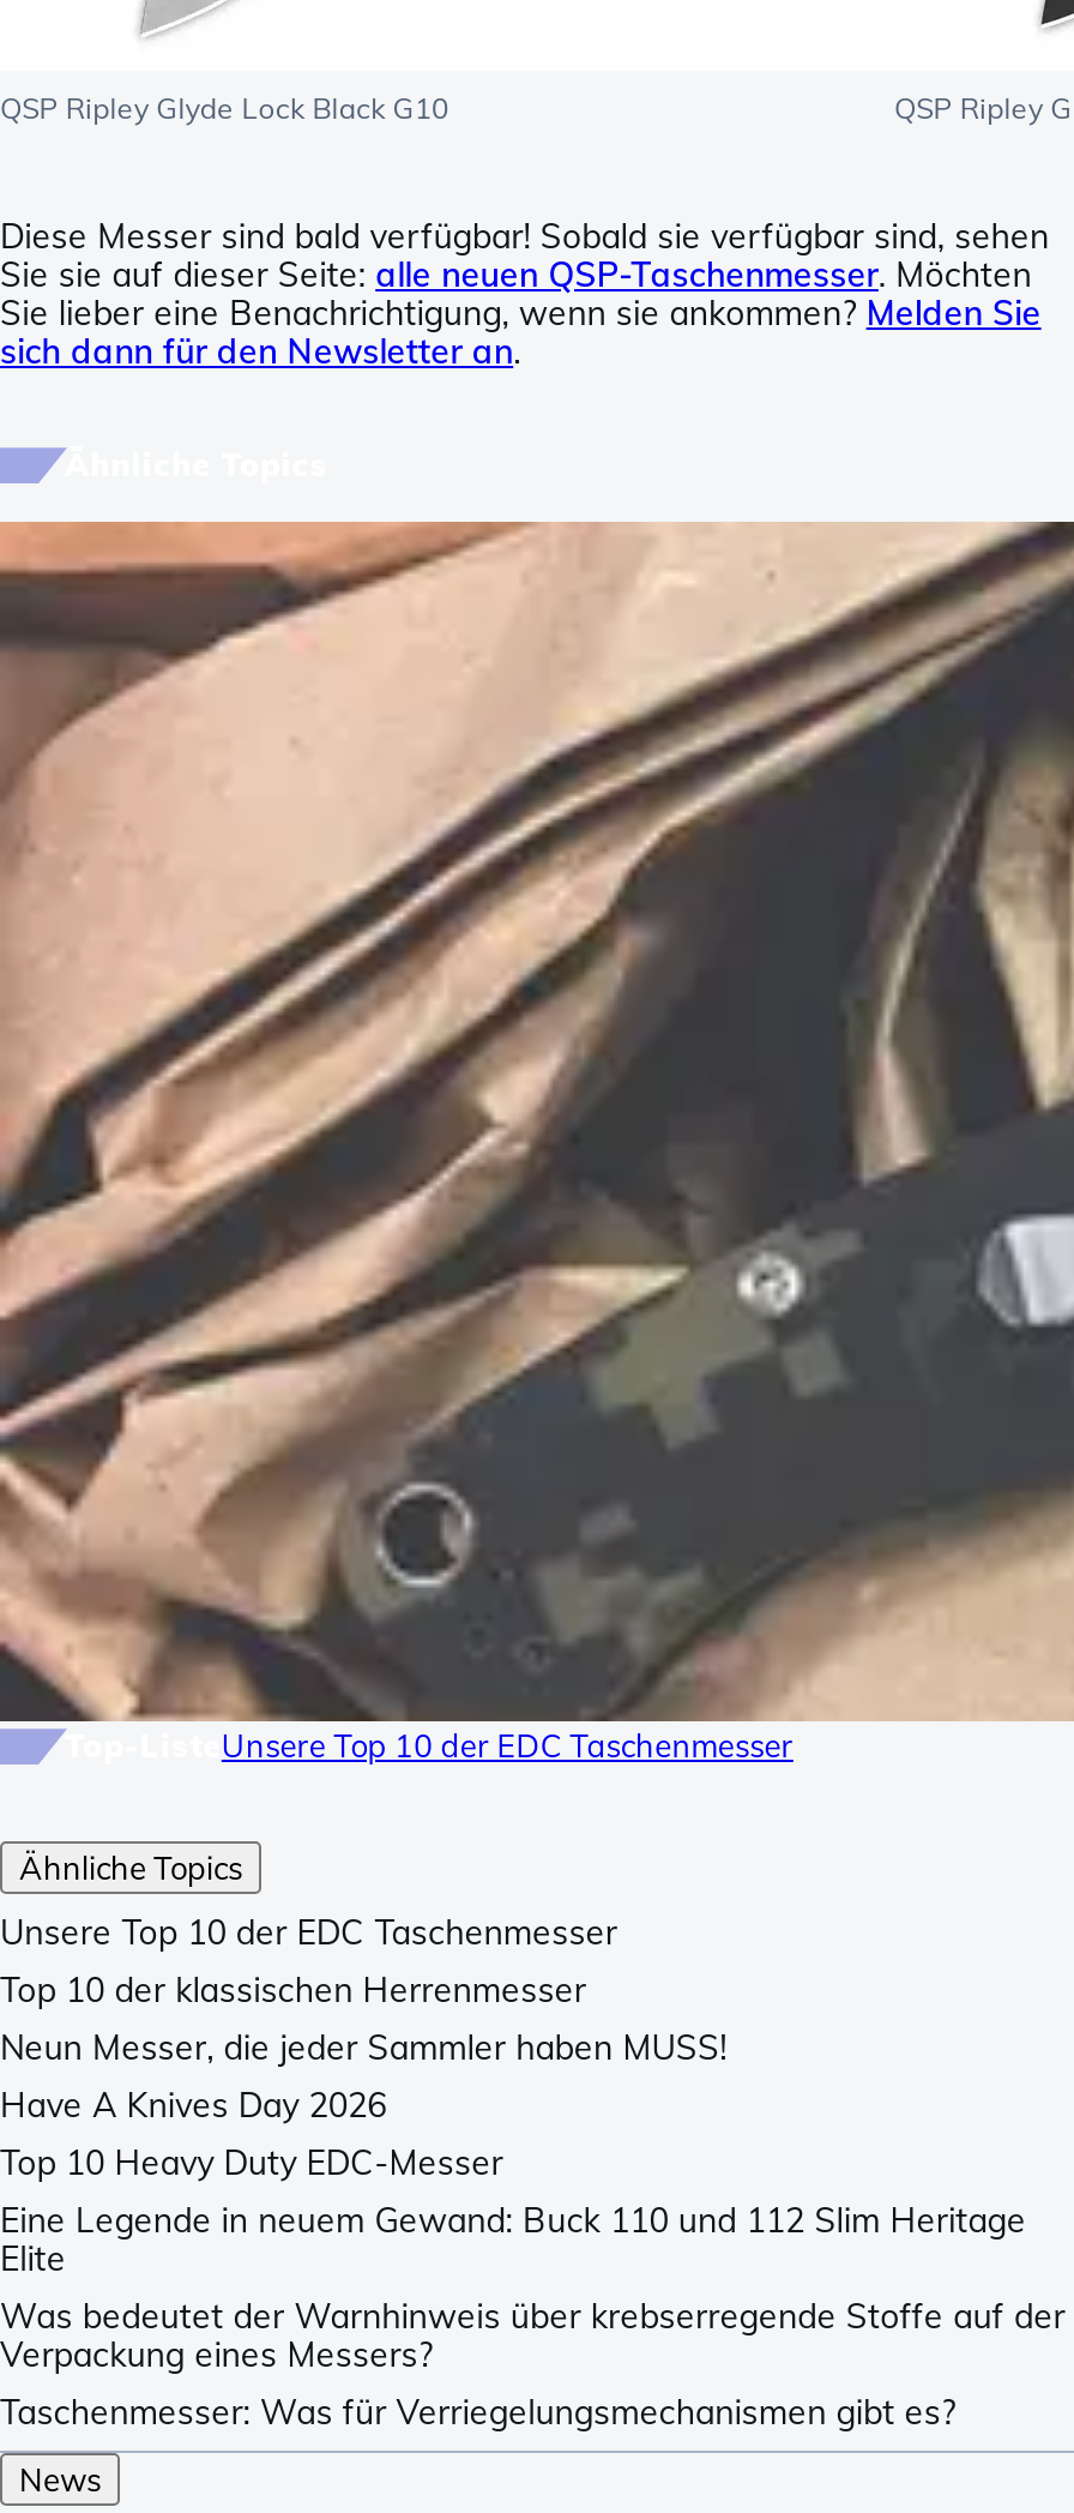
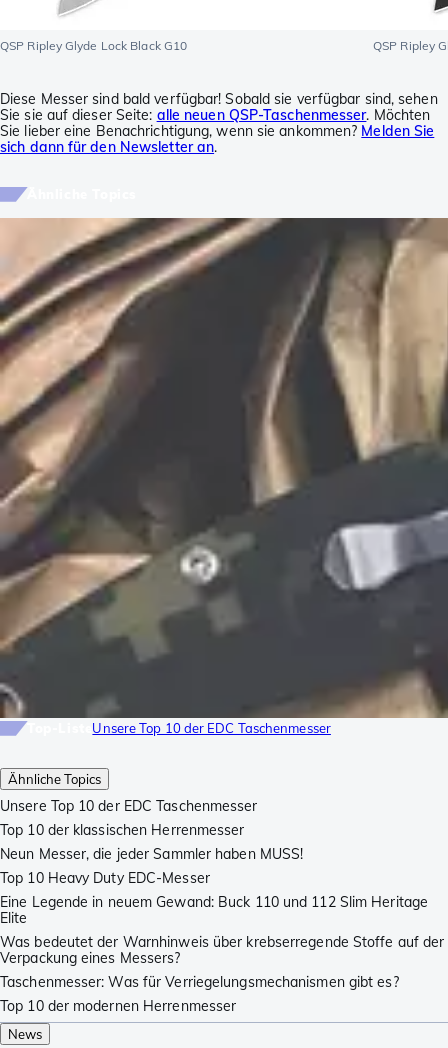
- [image]
+ [image]

- Have A Knives Day 2026

moved up: Top 10 Heavy Duty EDC-Messer | Eine Legende in neuem Gewand: Buck 110 und 112 Slim Heritage | Elite | Was bedeutet der Warnhinweis über krebserregende Stoffe auf der | Verpackung eines Messers? | Taschenmesser: Was für Verriegelungsmechanismen gibt es?

+ Top 10 der modernen Herrenmesser
